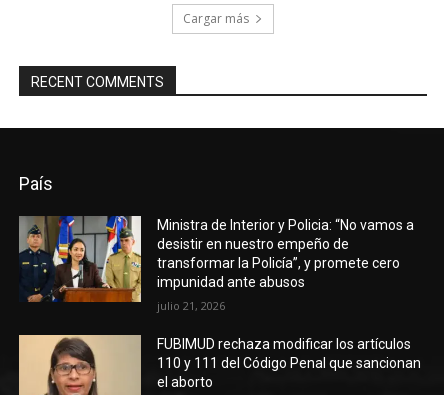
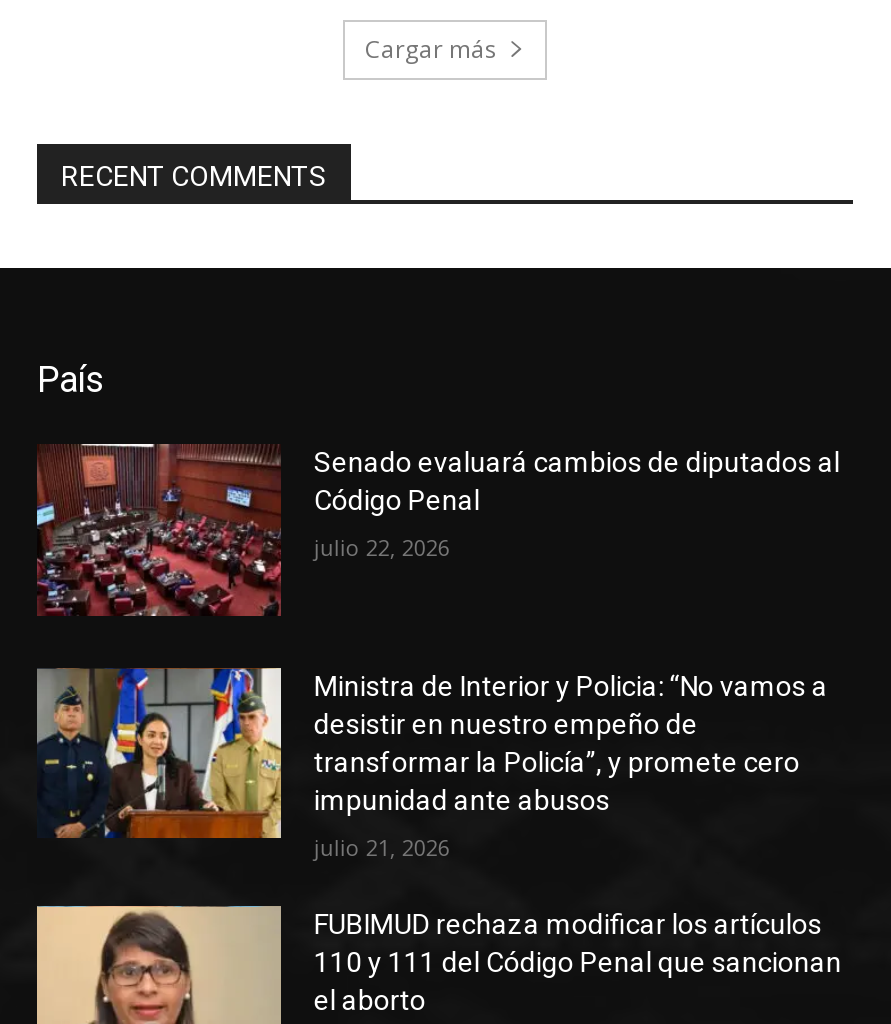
+ [image]
+ Senado evaluará cambios de diputados al
+ Código Penal
+ julio 22, 2026
